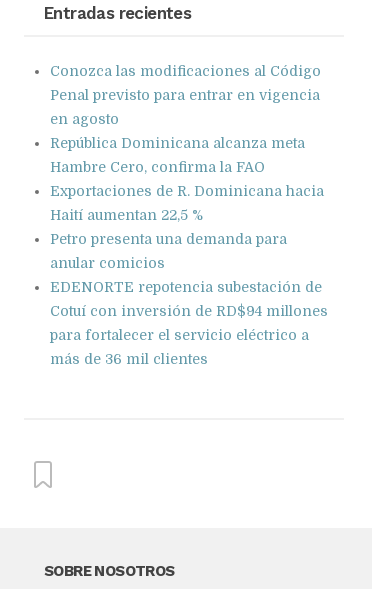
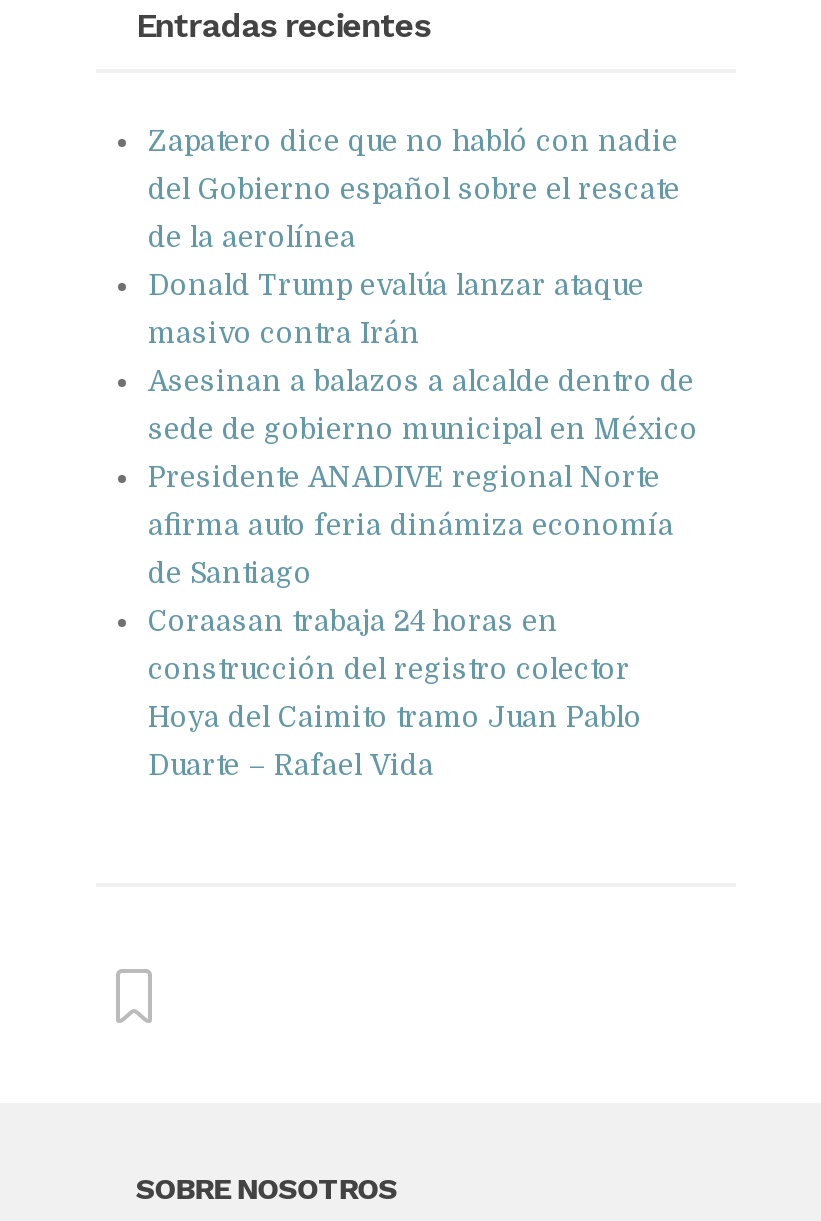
- Conozca las modificaciones al Código
- Penal previsto para entrar en vigencia
- en agosto
- República Dominicana alcanza meta
- Hambre Cero, confirma la FAO
- Exportaciones de R. Dominicana hacia
- Haití aumentan 22,5 %
- Petro presenta una demanda para
- anular comicios
- EDENORTE repotencia subestación de
- Cotuí con inversión de RD$94 millones
- para fortalecer el servicio eléctrico a
- más de 36 mil clientes
+ Zapatero dice que no habló con nadie
+ del Gobierno español sobre el rescate
+ de la aerolínea
+ Donald Trump evalúa lanzar ataque
+ masivo contra Irán
+ Asesinan a balazos a alcalde dentro de
+ sede de gobierno municipal en México
+ Presidente ANADIVE regional Norte
+ afirma auto feria dinámiza economía
+ de Santiago
+ Coraasan trabaja 24 horas en
+ construcción del registro colector
+ Hoya del Caimito tramo Juan Pablo
+ Duarte – Rafael Vida
